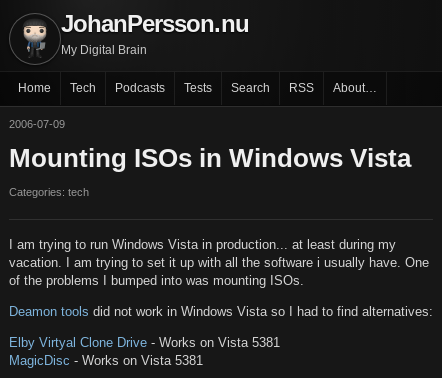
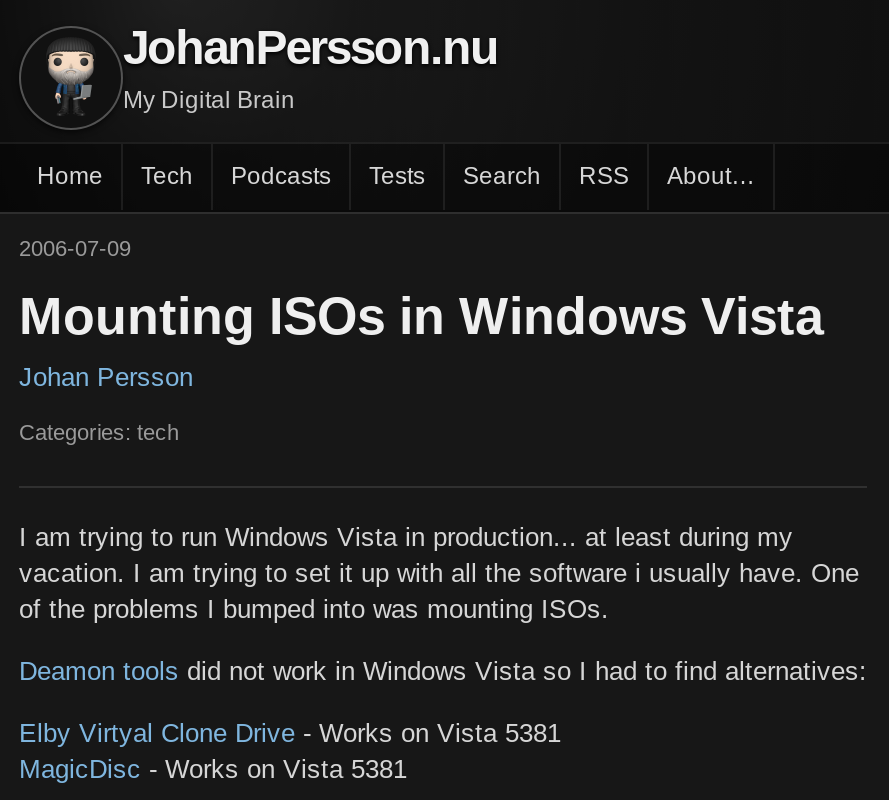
+ Johan Persson
